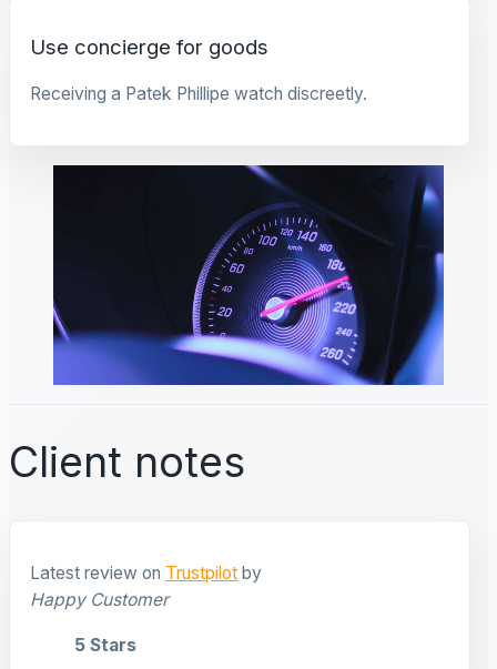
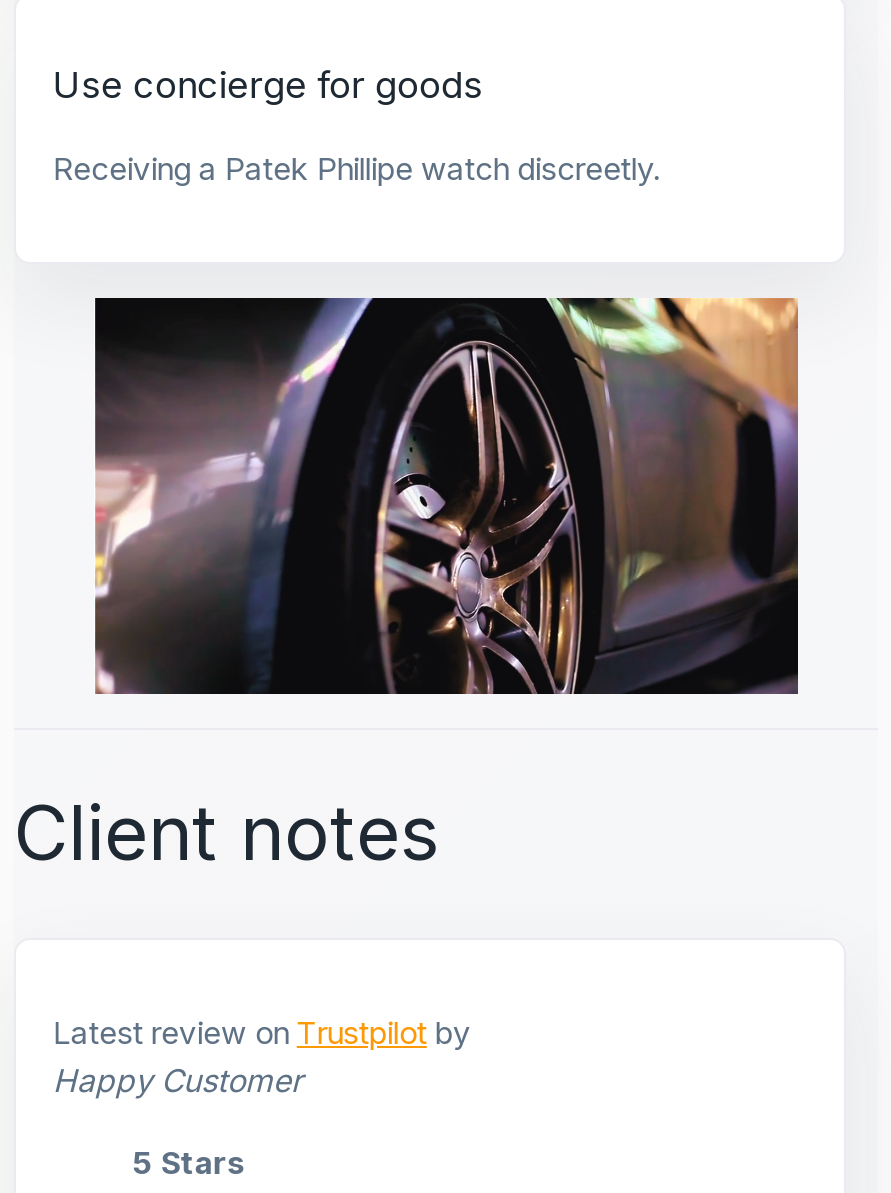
- [image]
+ [image]
